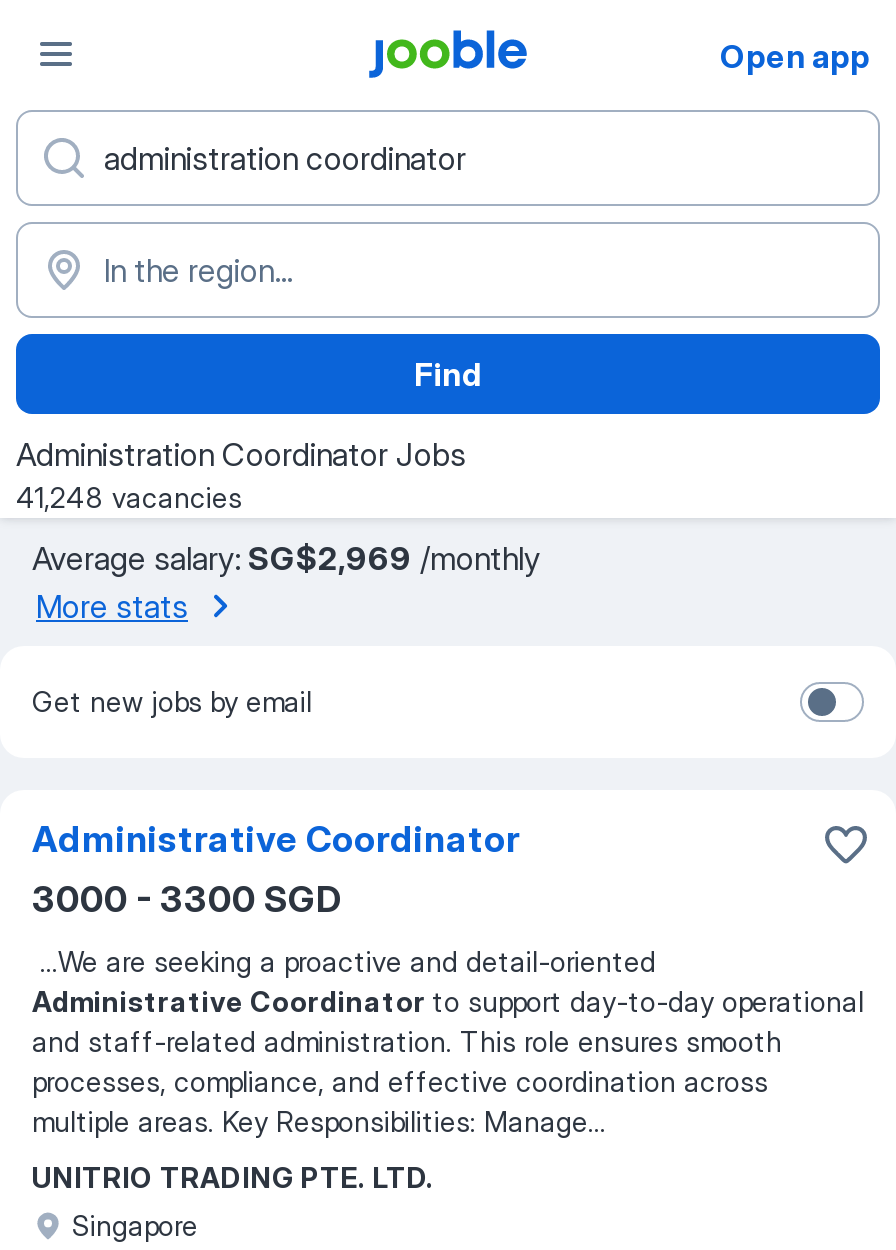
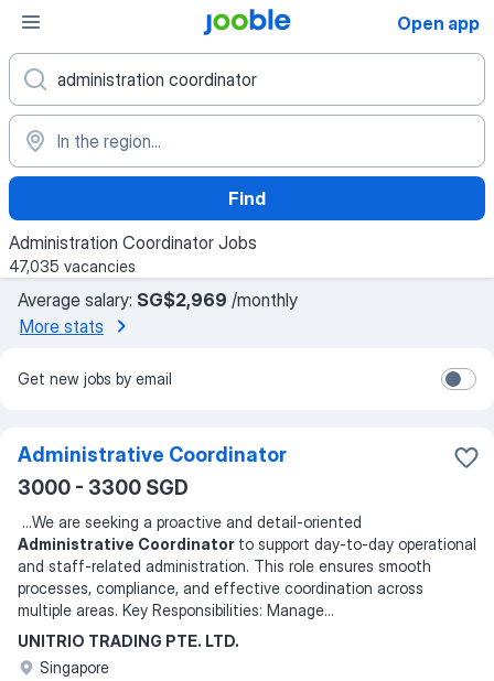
- 41,248 vacancies
+ 47,035 vacancies
